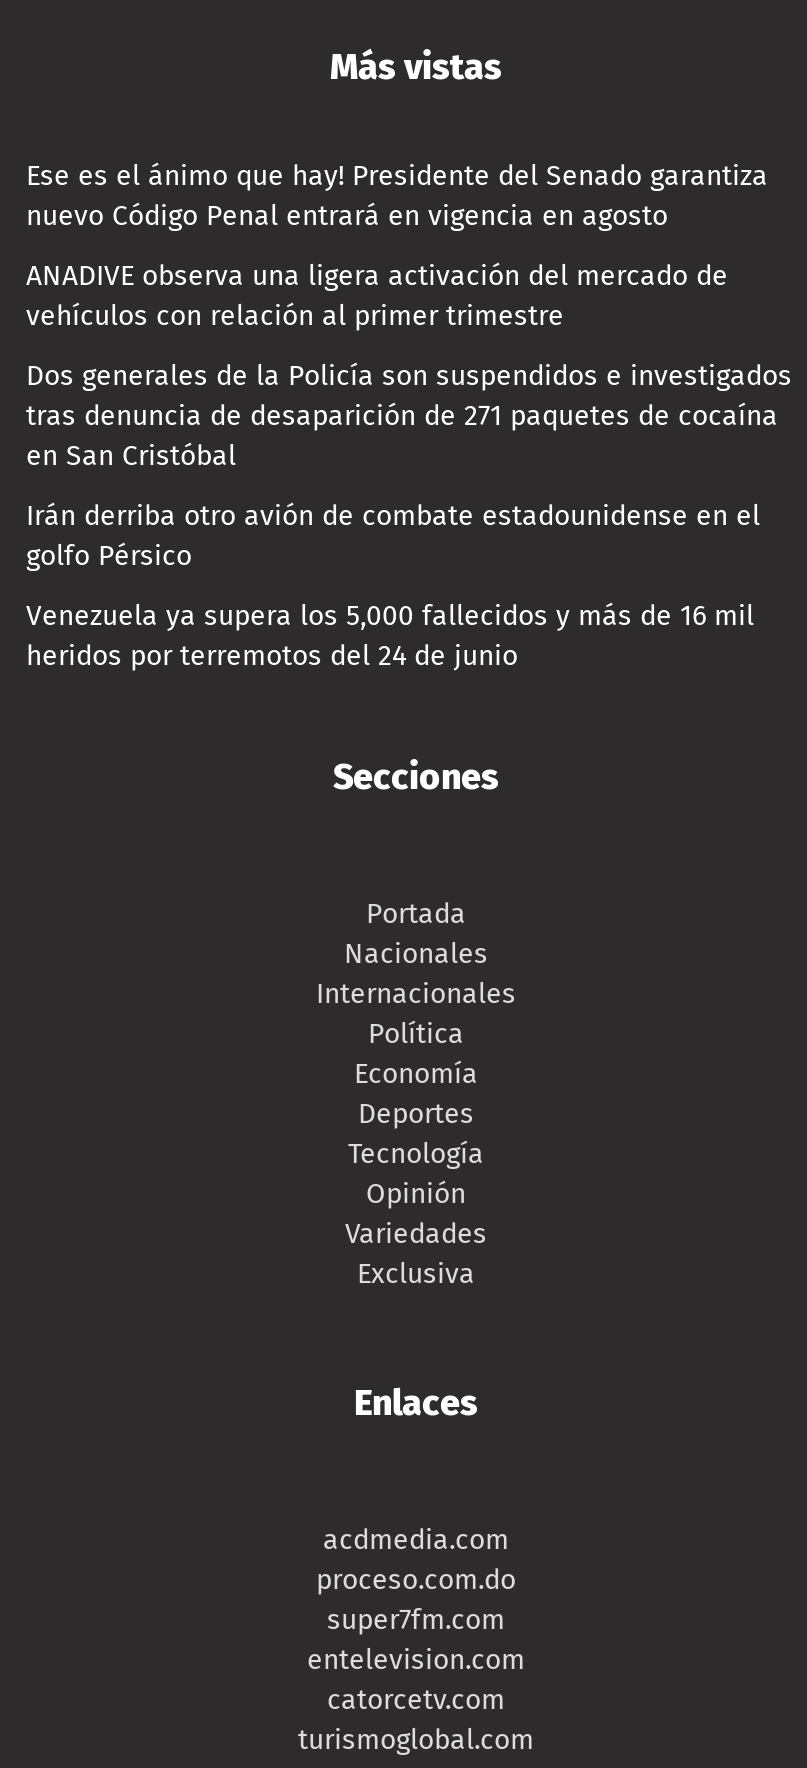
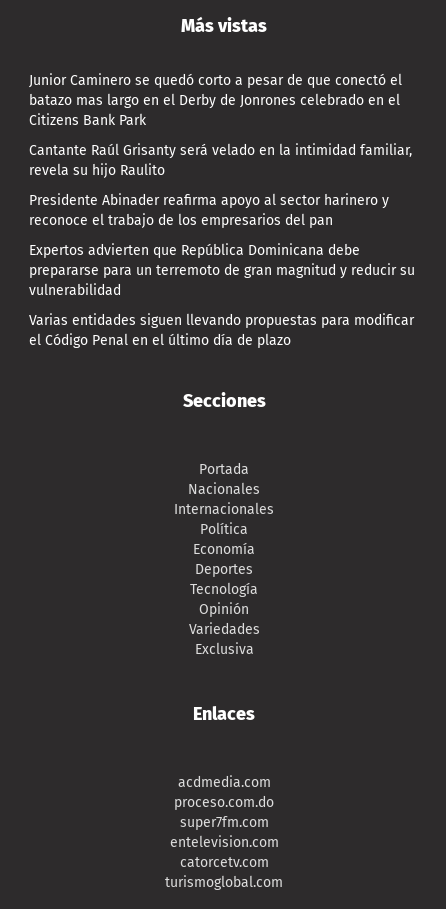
- Ese es el ánimo que hay! Presidente del Senado garantiza
- nuevo Código Penal entrará en vigencia en agosto
+ Junior Caminero se quedó corto a pesar de que conectó el
+ batazo mas largo en el Derby de Jonrones celebrado en el
+ Citizens Bank Park

- ANADIVE observa una ligera activación del mercado de
- vehículos con relación al primer trimestre
+ Cantante Raúl Grisanty será velado en la intimidad familiar,
+ revela su hijo Raulito

- Dos generales de la Policía son suspendidos e investigados
- tras denuncia de desaparición de 271 paquetes de cocaína
- en San Cristóbal
+ Presidente Abinader reafirma apoyo al sector harinero y
+ reconoce el trabajo de los empresarios del pan

- Irán derriba otro avión de combate estadounidense en el
- golfo Pérsico
+ Expertos advierten que República Dominicana debe
+ prepararse para un terremoto de gran magnitud y reducir su
+ vulnerabilidad

- Venezuela ya supera los 5,000 fallecidos y más de 16 mil
- heridos por terremotos del 24 de junio
+ Varias entidades siguen llevando propuestas para modificar
+ el Código Penal en el último día de plazo
